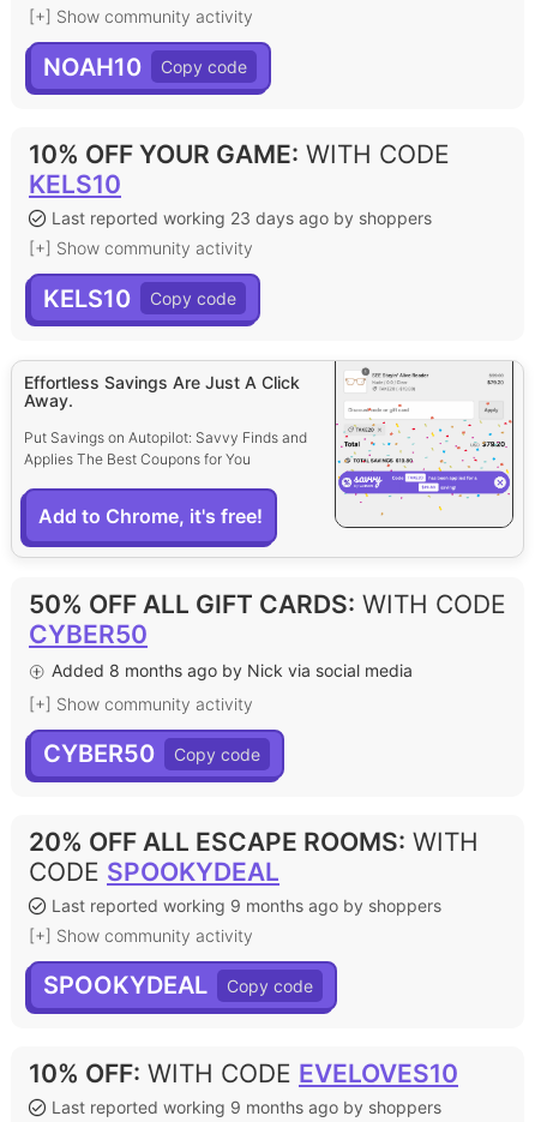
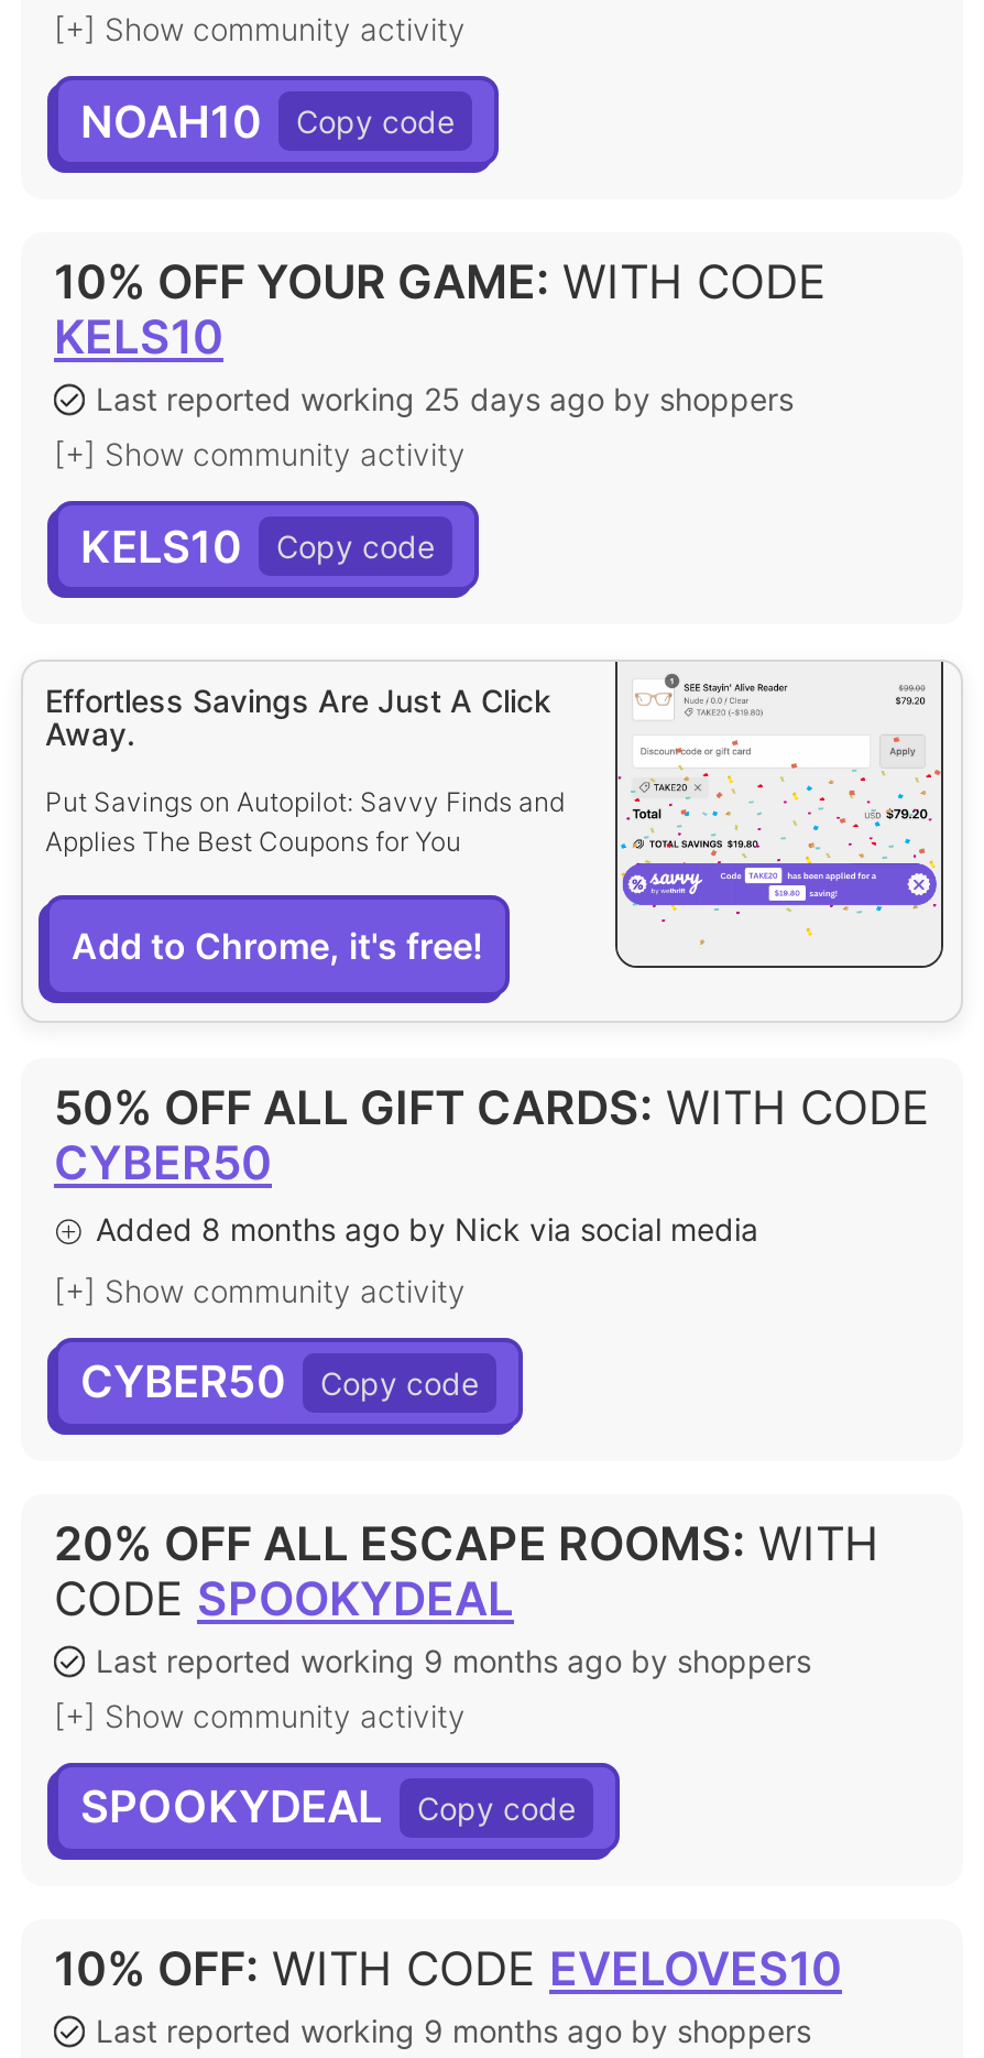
- Last reported working 23 days ago by shoppers
+ Last reported working 25 days ago by shoppers
